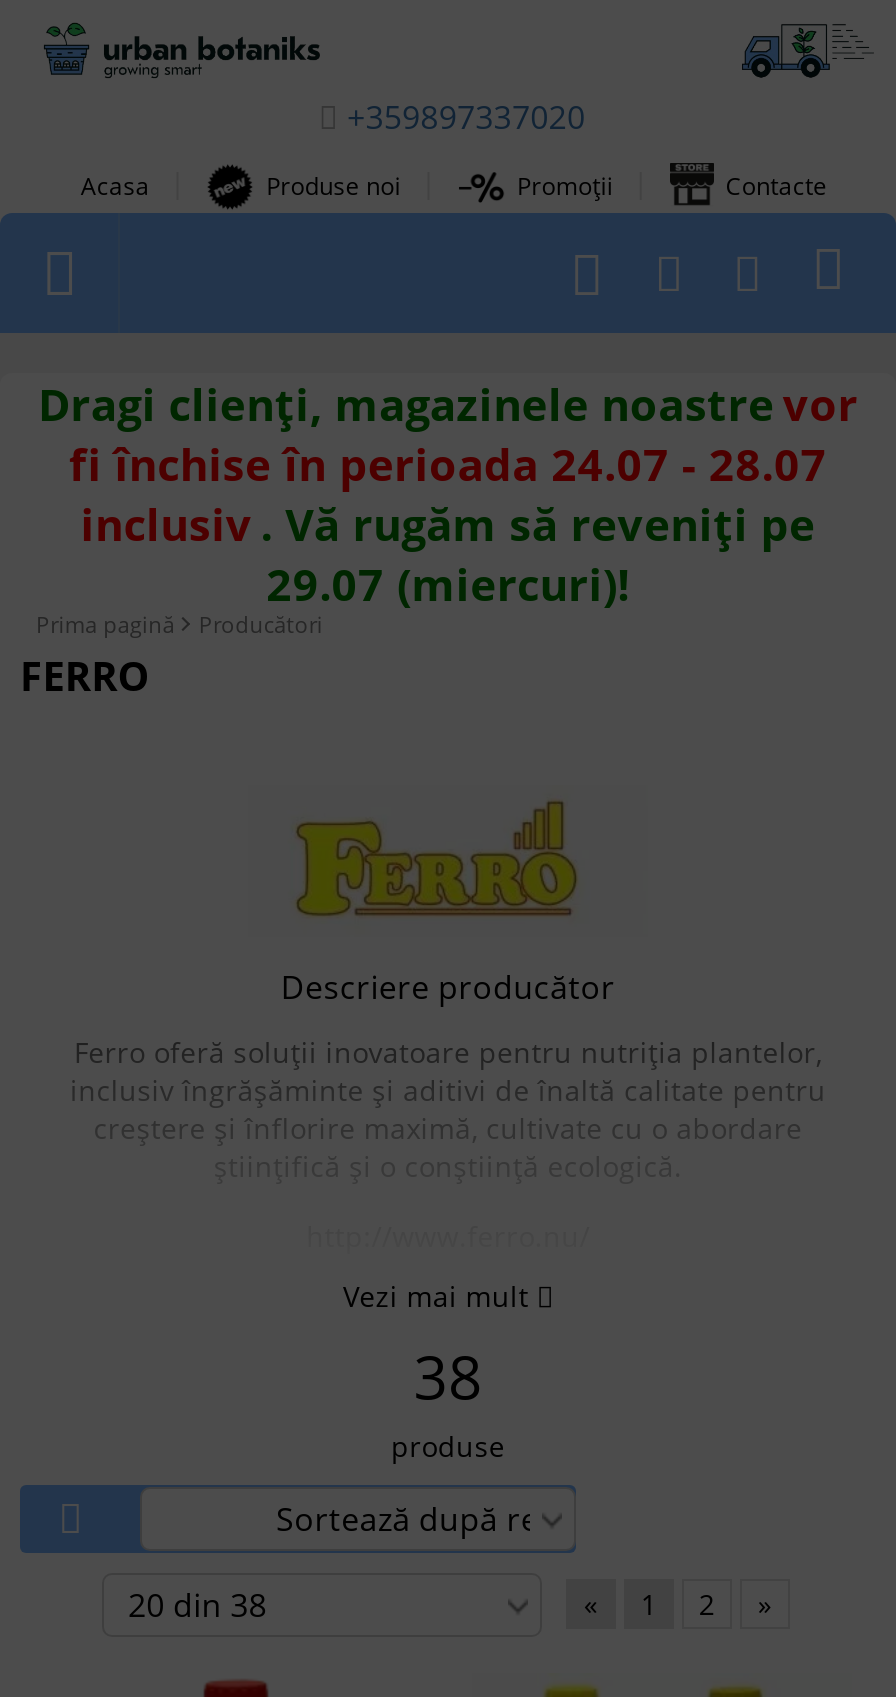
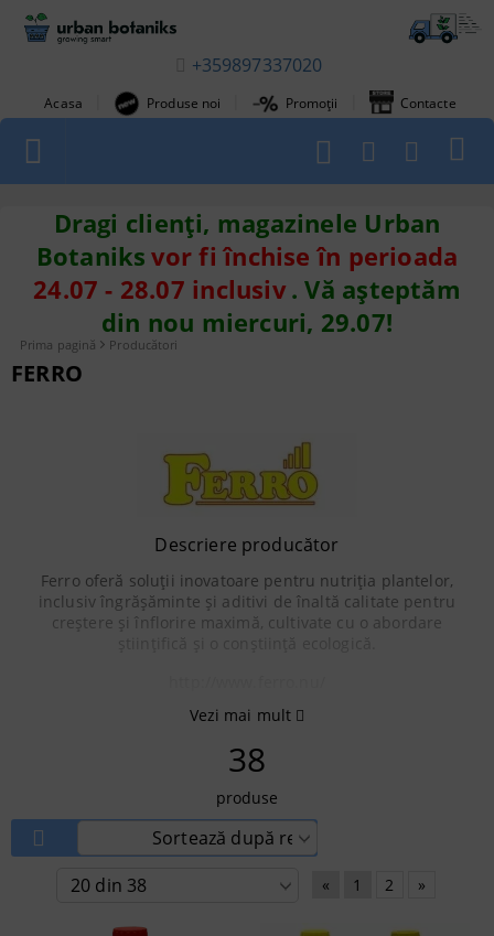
- Dragi clienți, magazinele noastre vor
- fi închise în perioada 24.07 - 28.07
- inclusiv . Vă rugăm să reveniți pe
- 29.07 (miercuri)!
+ Dragi clienți, magazinele Urban
+ Botaniks vor fi închise în perioada
+ 24.07 - 28.07 inclusiv . Vă așteptăm
+ din nou miercuri, 29.07!
